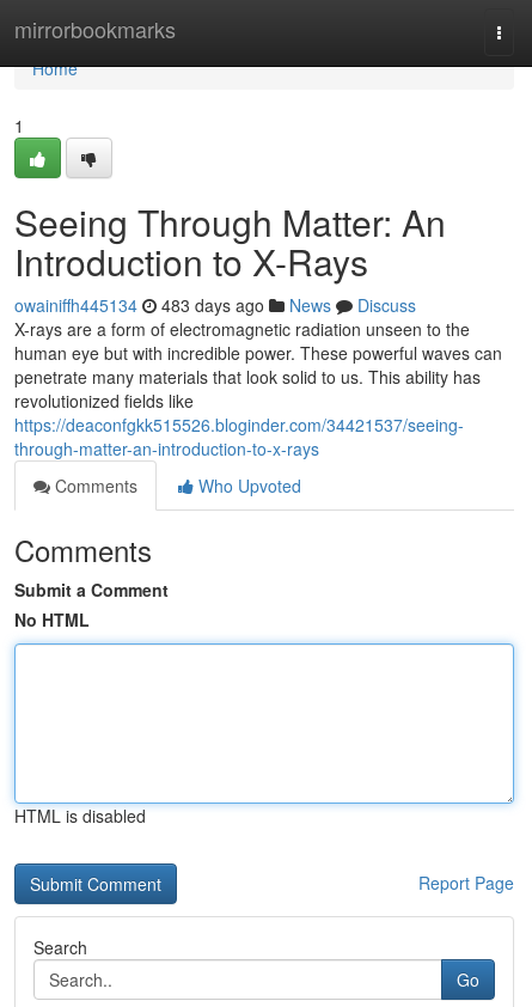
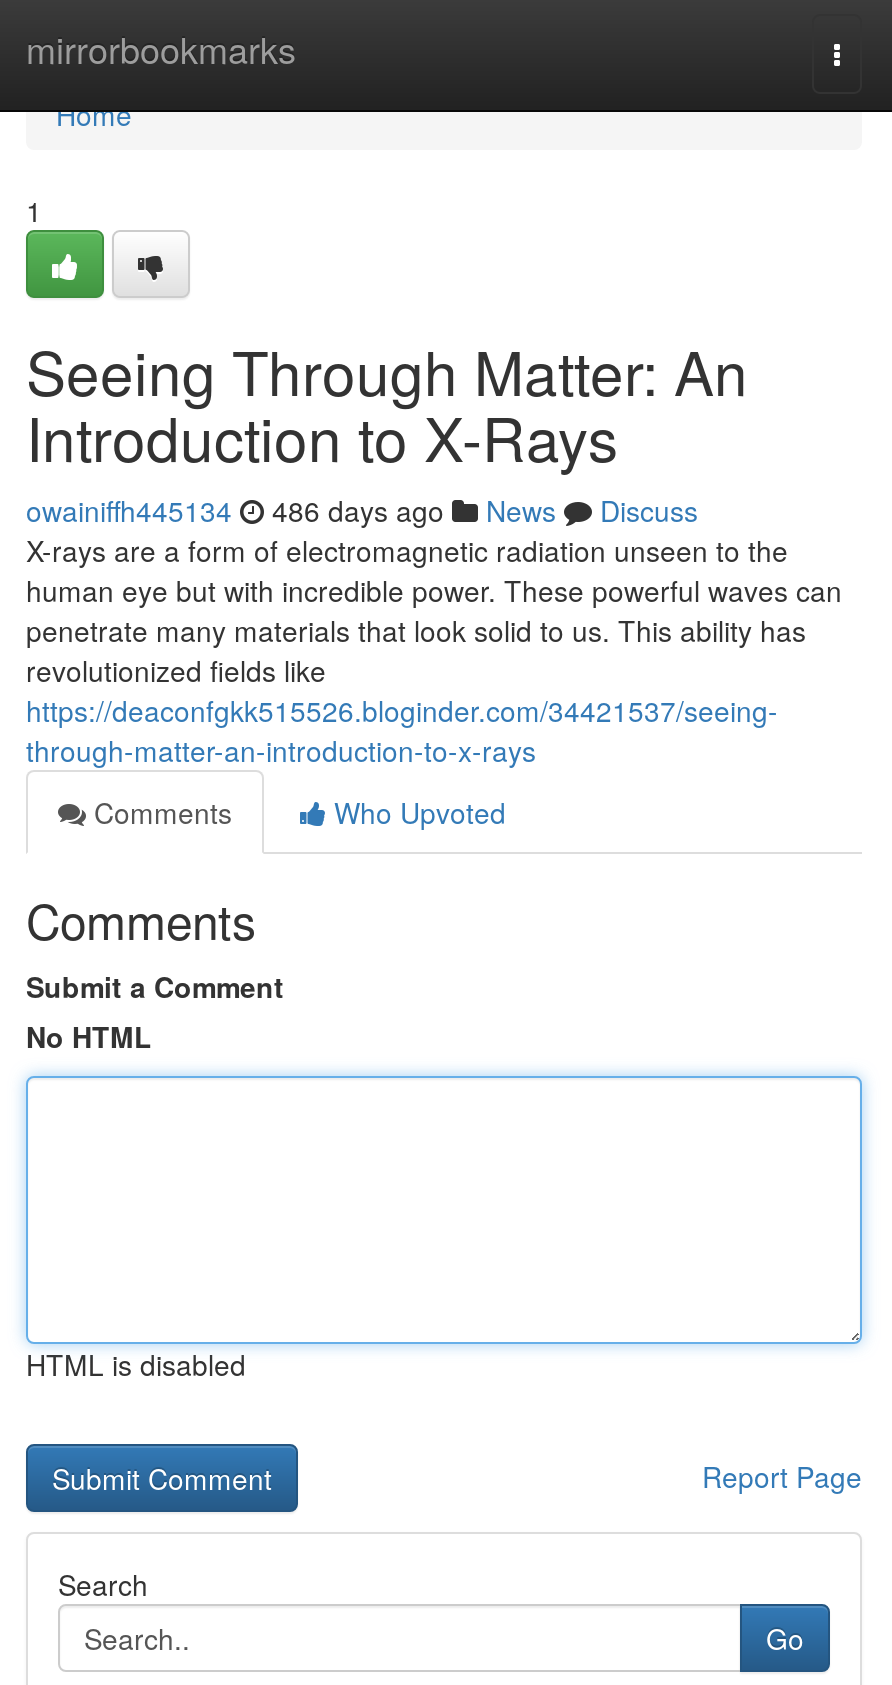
- owainiffh445134 483 days ago News Discuss
+ owainiffh445134 486 days ago News Discuss
